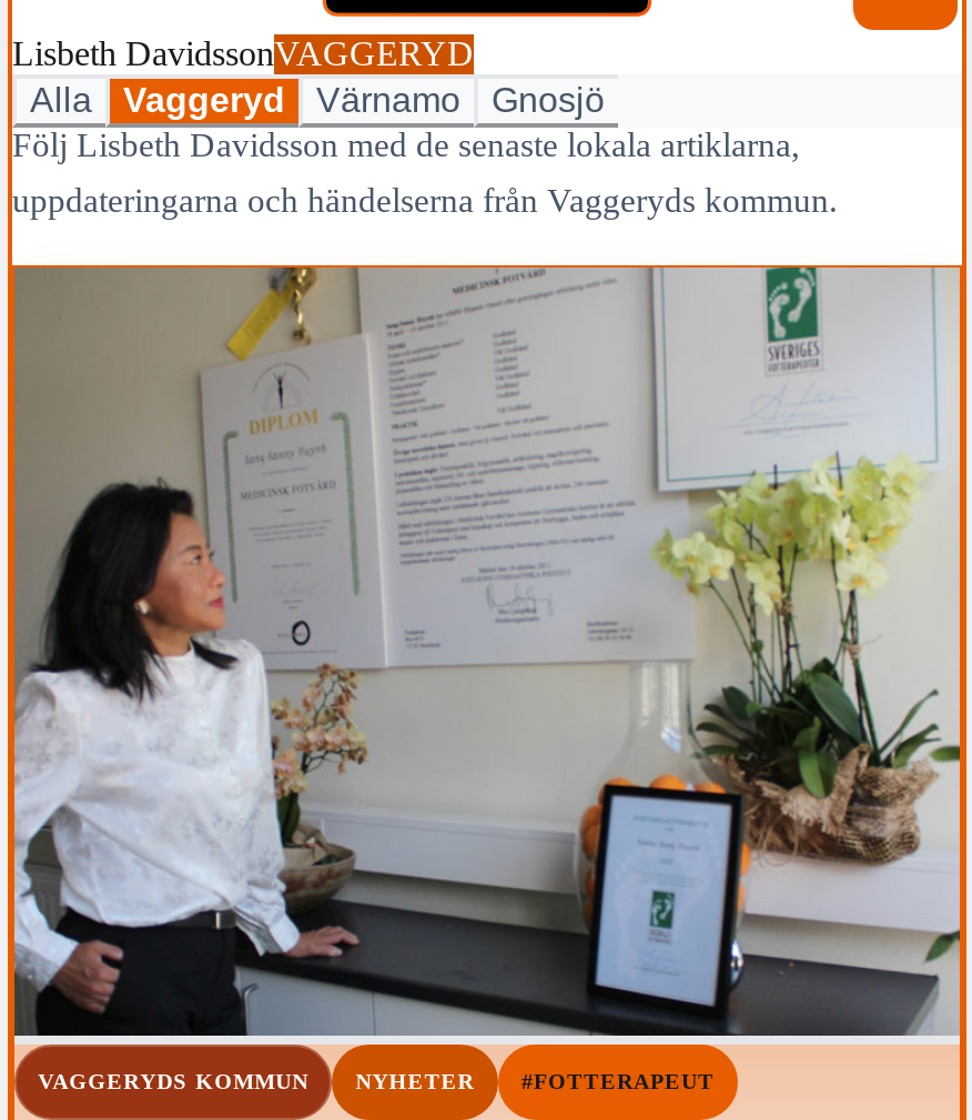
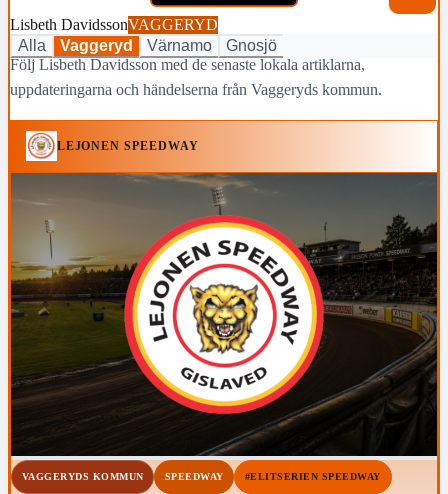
+ LEJONEN SPEEDWAY

- [image]
- NYHETER
- #FOTTERAPEUT
+ [image]
+ SPEEDWAY
+ #ELITSERIEN SPEEDWAY
